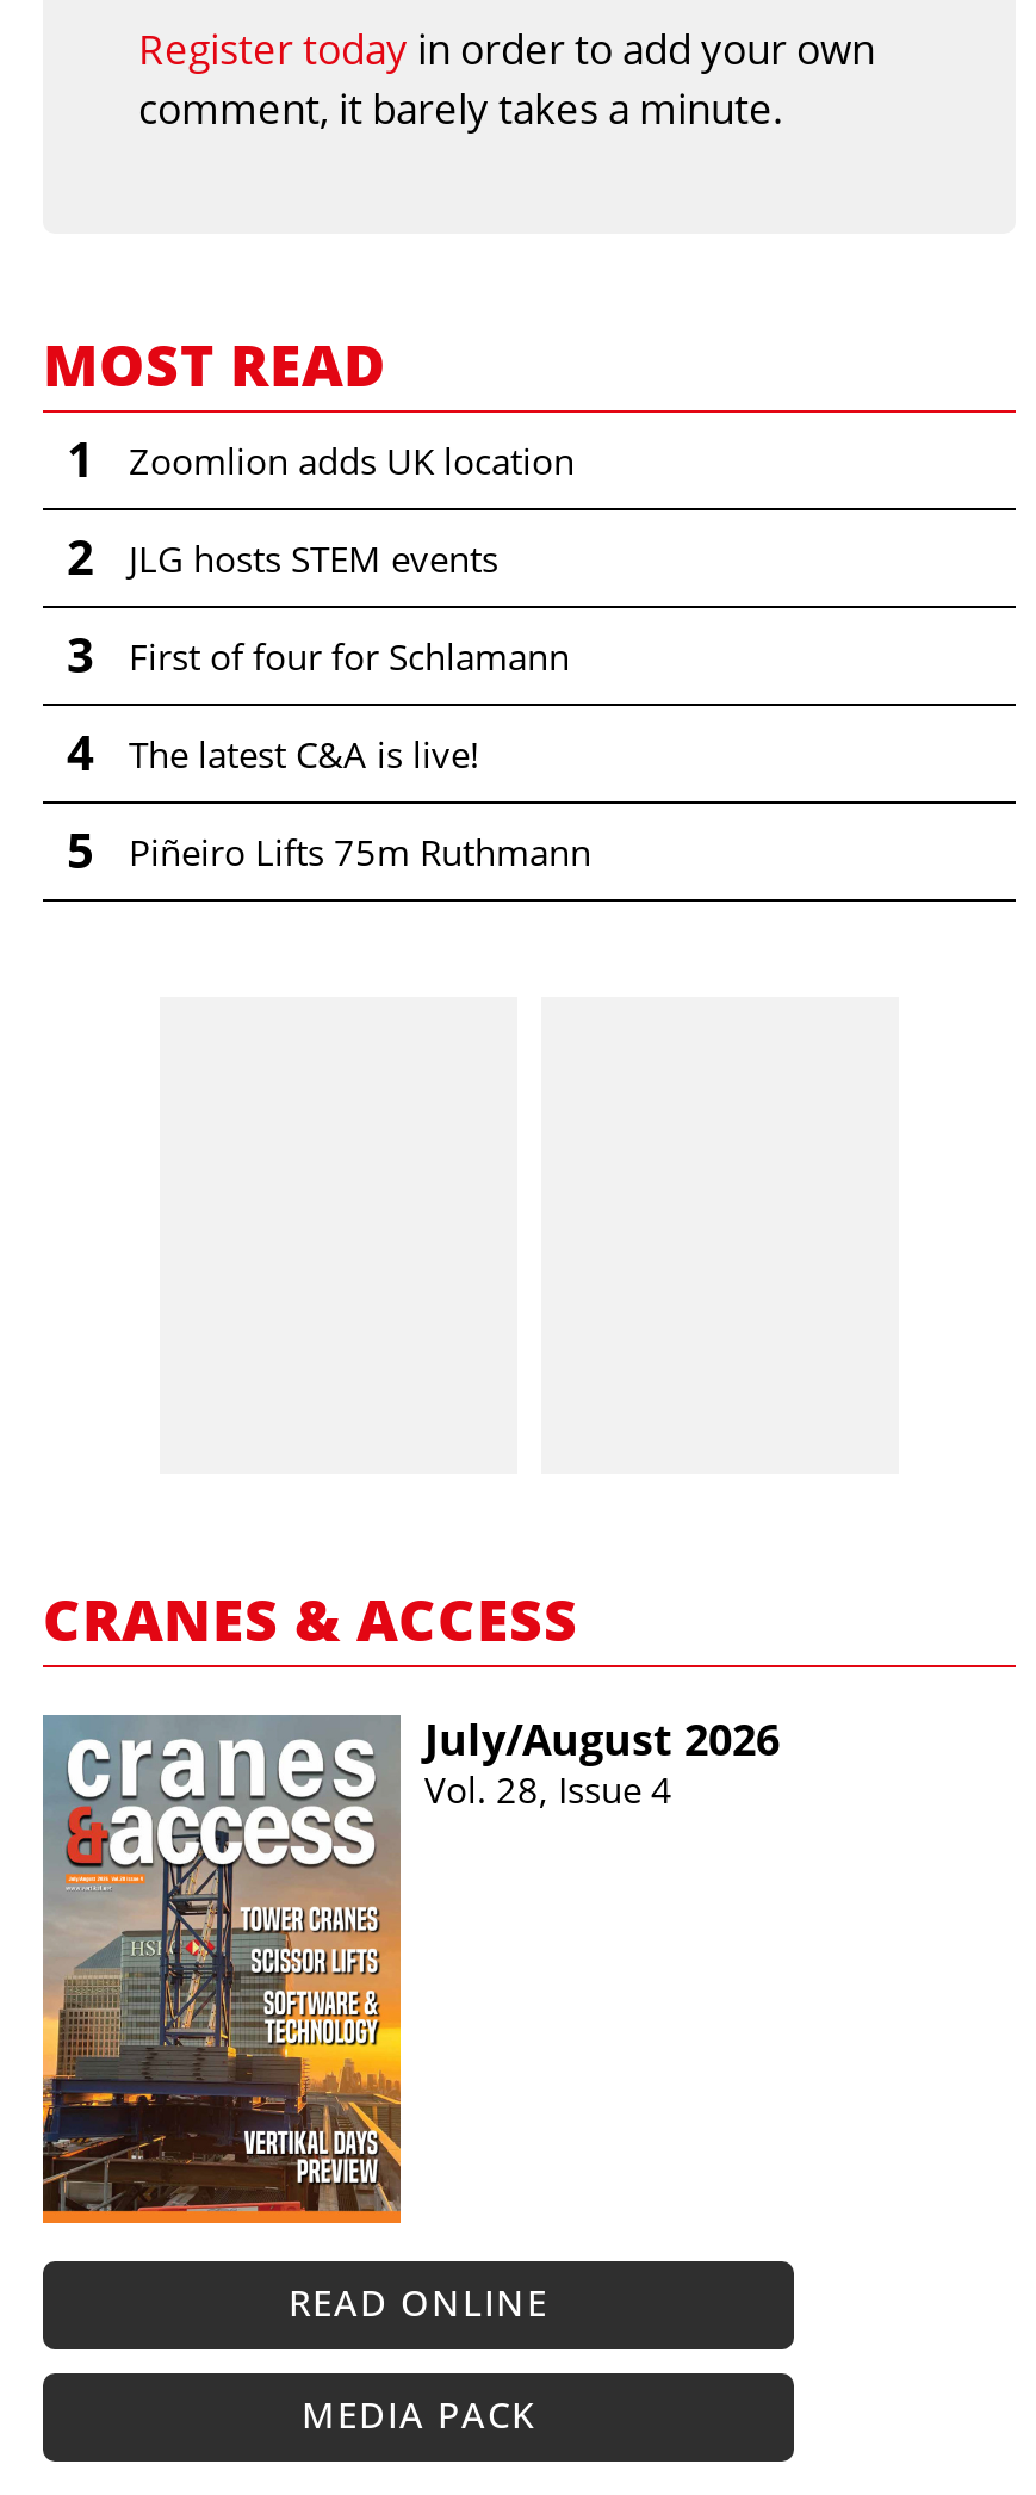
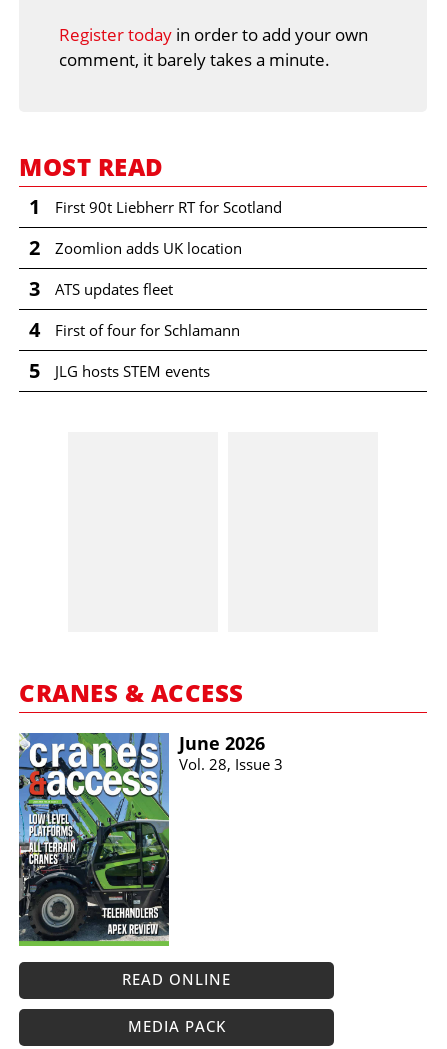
moved down: Zoomlion adds UK location

+ First 90t Liebherr RT for Scotland

moved down: JLG hosts STEM events

moved down: First of four for Schlamann

+ ATS updates fleet

- The latest C&A is live!

- Piñeiro Lifts 75m Ruthmann

- [image]
- July/August 2026
- Vol. 28, Issue 4
+ [image]
+ June 2026
+ Vol. 28, Issue 3
